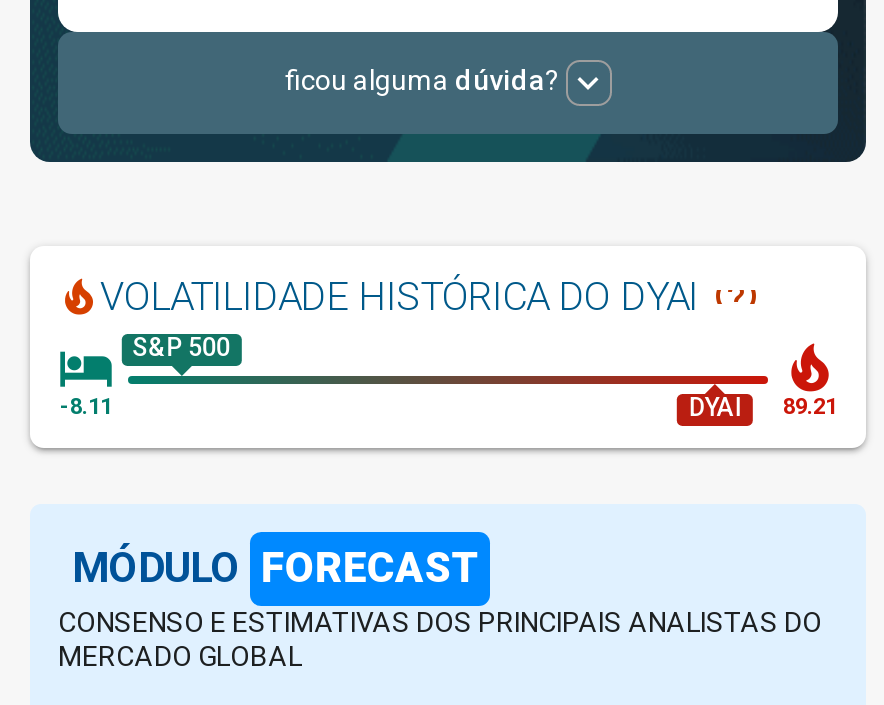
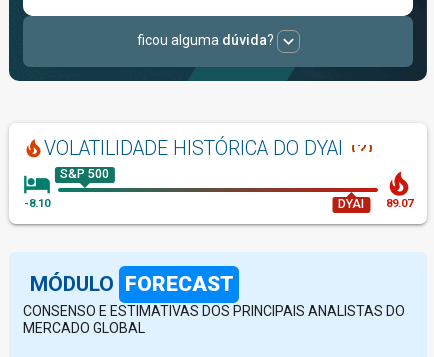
- -8.11
+ -8.10

- DYAI 89.21
+ DYAI 89.07
